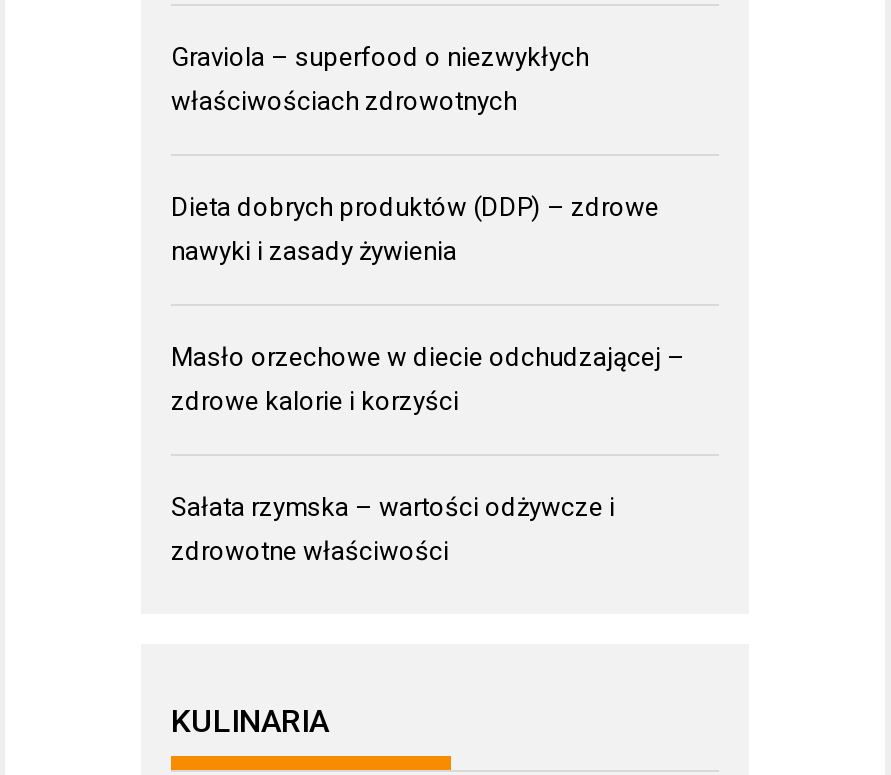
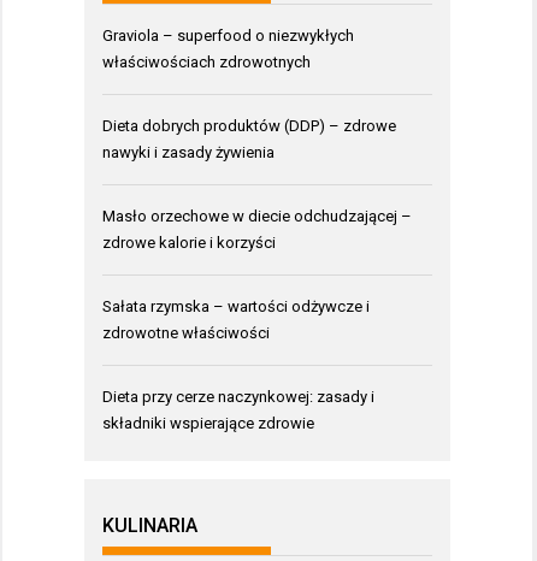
+ Dieta przy cerze naczynkowej: zasady i
+ składniki wspierające zdrowie
